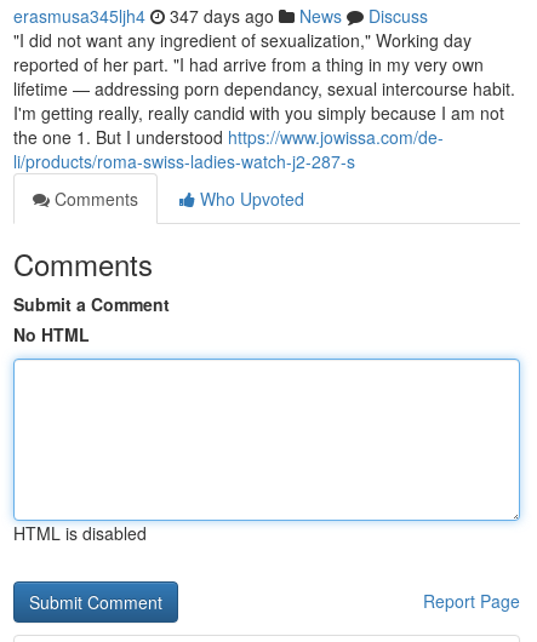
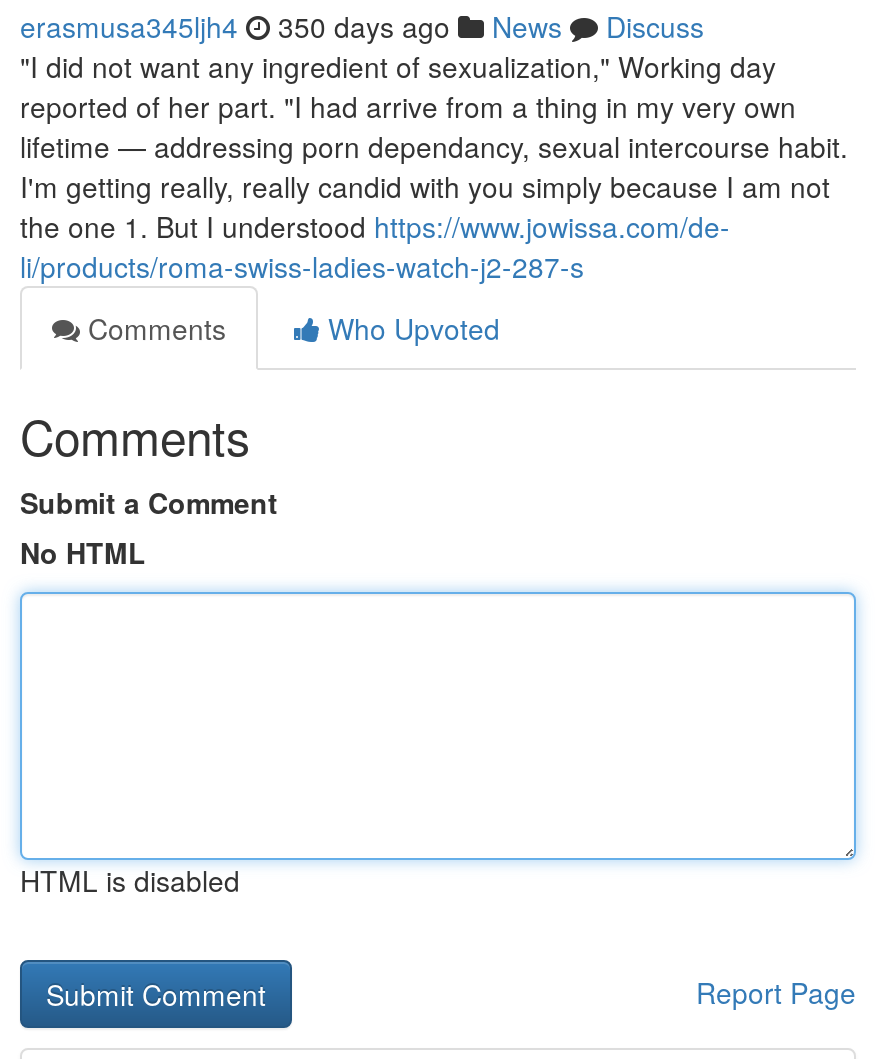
- erasmusa345ljh4 347 days ago News Discuss
+ erasmusa345ljh4 350 days ago News Discuss
